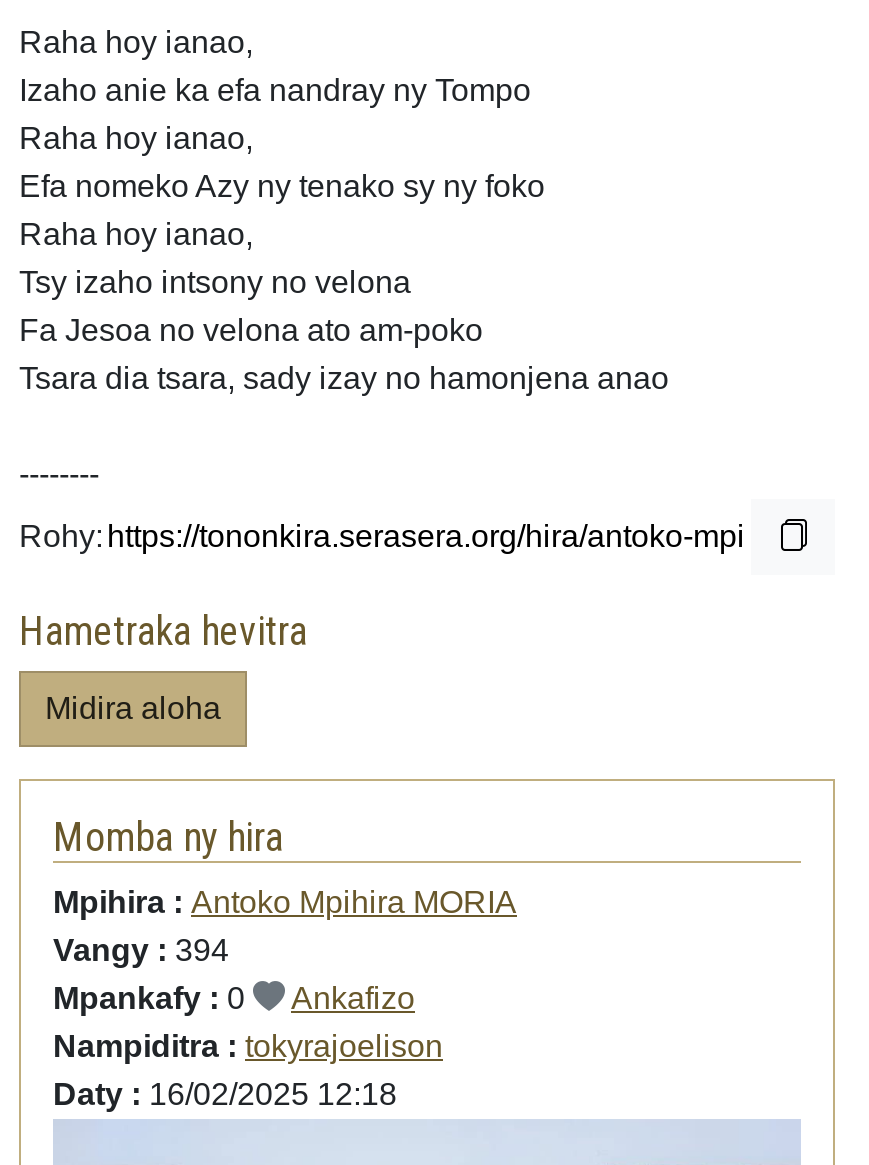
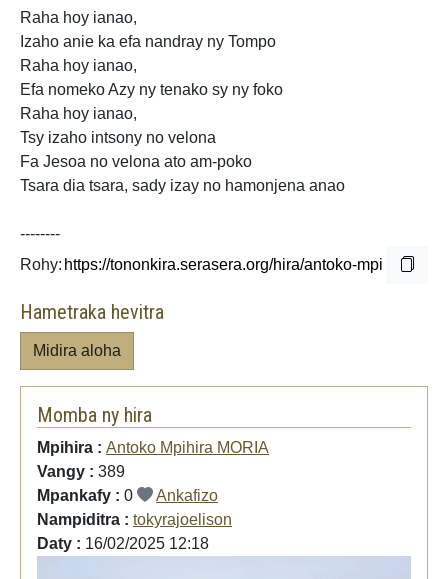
- Vangy : 394
+ Vangy : 389
